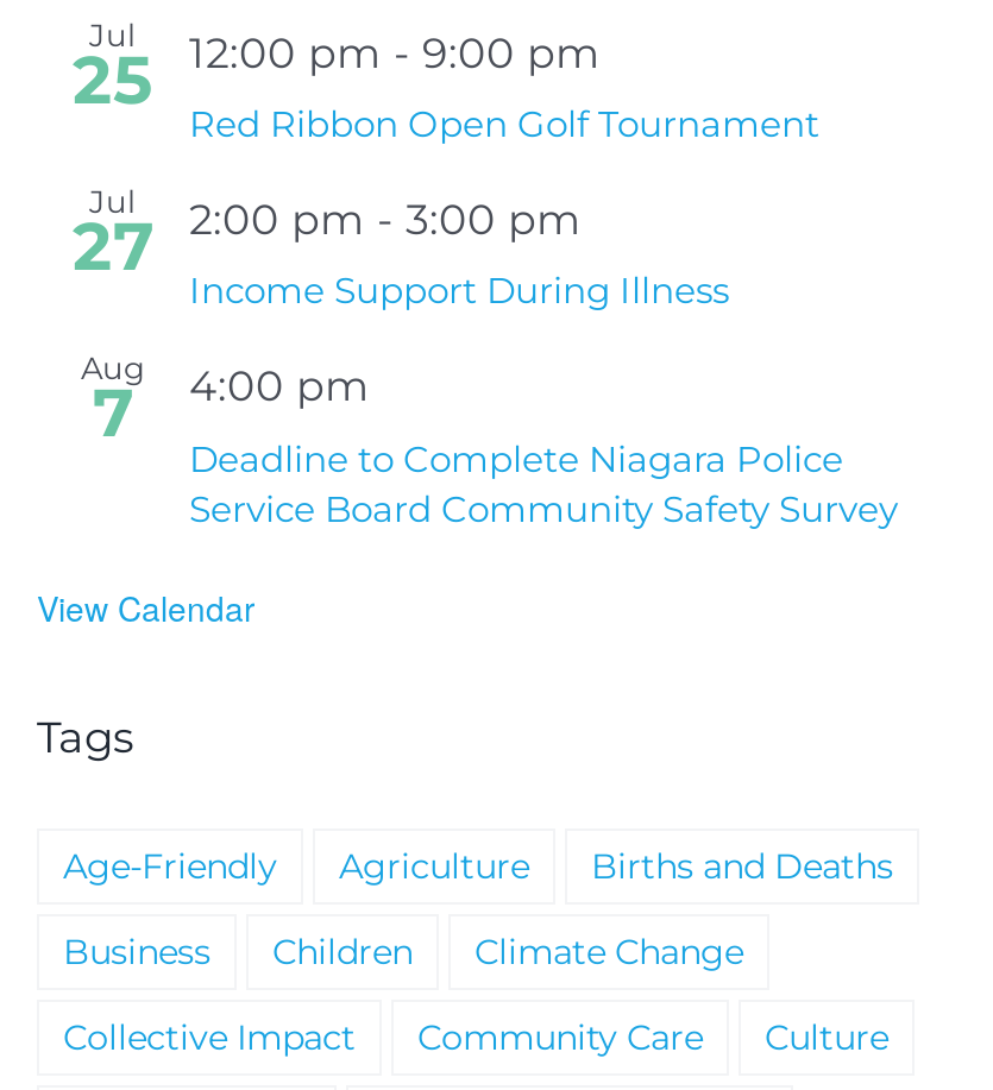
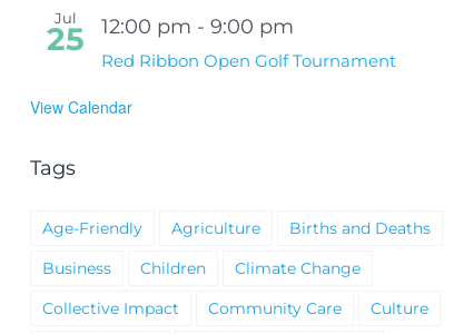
- Jul
- 27
- 2:00 pm - 3:00 pm
- Income Support During Illness
- Aug
- 7
- 4:00 pm
- Deadline to Complete Niagara Police
- Service Board Community Safety Survey
